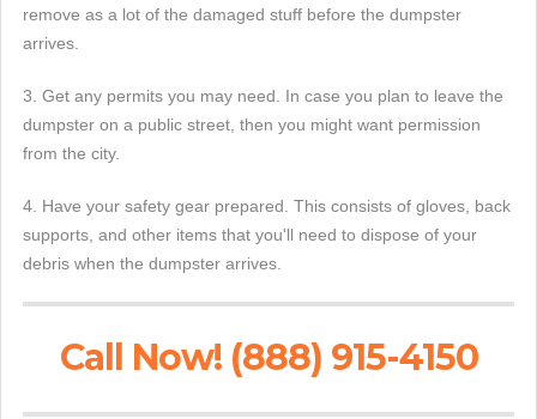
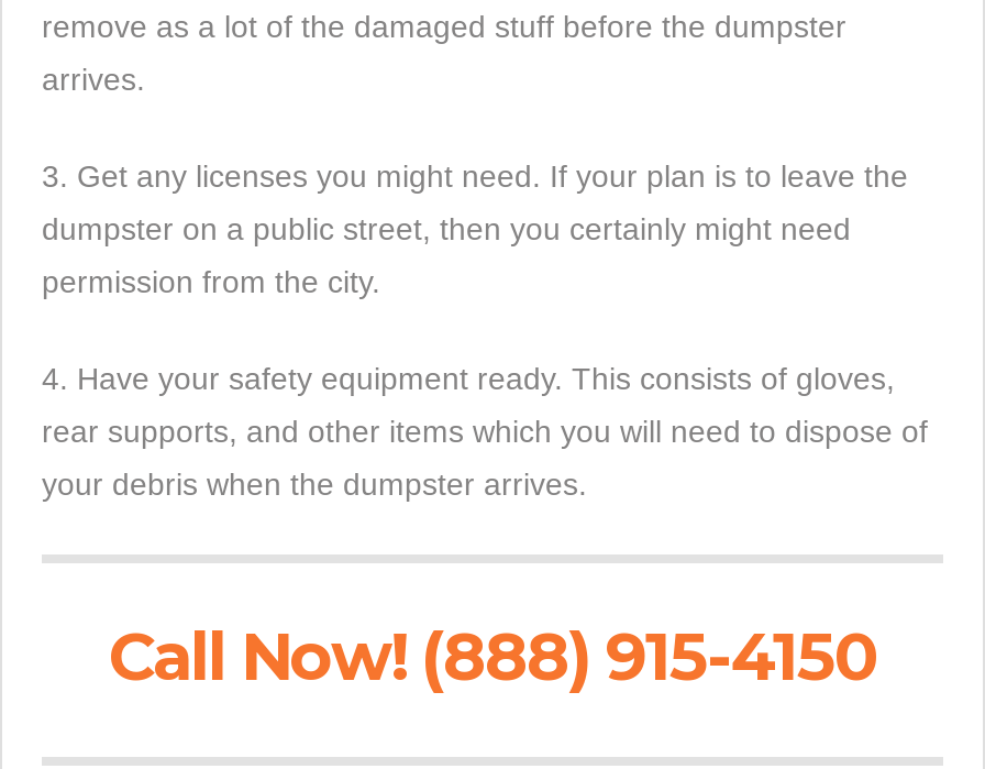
- 3. Get any permits you may need. In case you plan to leave the
+ 3. Get any licenses you might need. If your plan is to leave the

- dumpster on a public street, then you might want permission
+ dumpster on a public street, then you certainly might need

- from the city.
+ permission from the city.

- 4. Have your safety gear prepared. This consists of gloves, back
+ 4. Have your safety equipment ready. This consists of gloves,

- supports, and other items that you'll need to dispose of your
+ rear supports, and other items which you will need to dispose of

- debris when the dumpster arrives.
+ your debris when the dumpster arrives.
